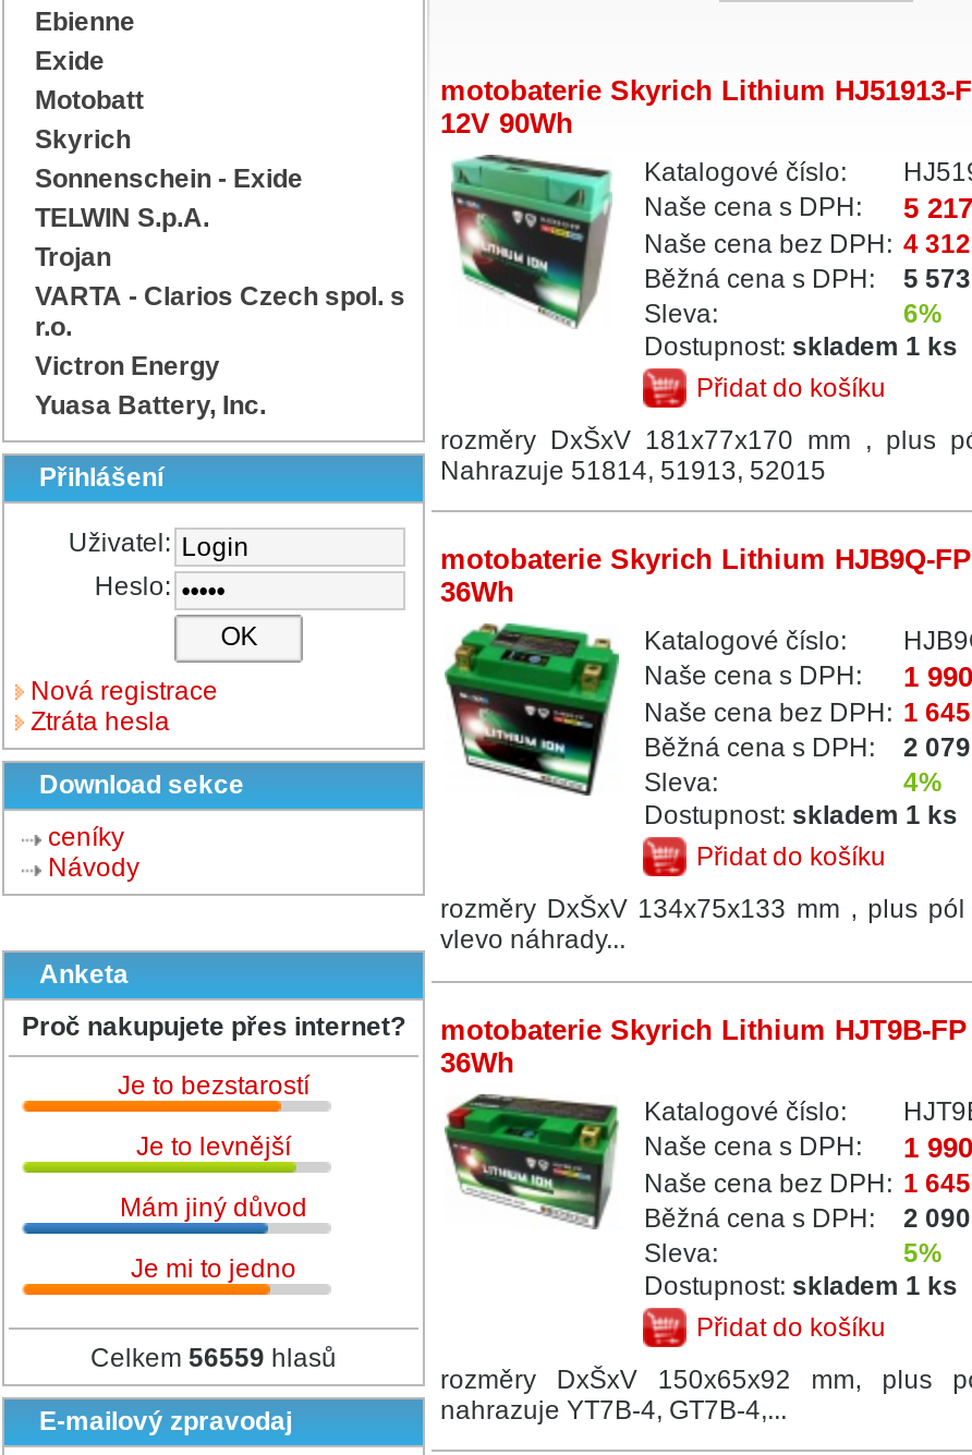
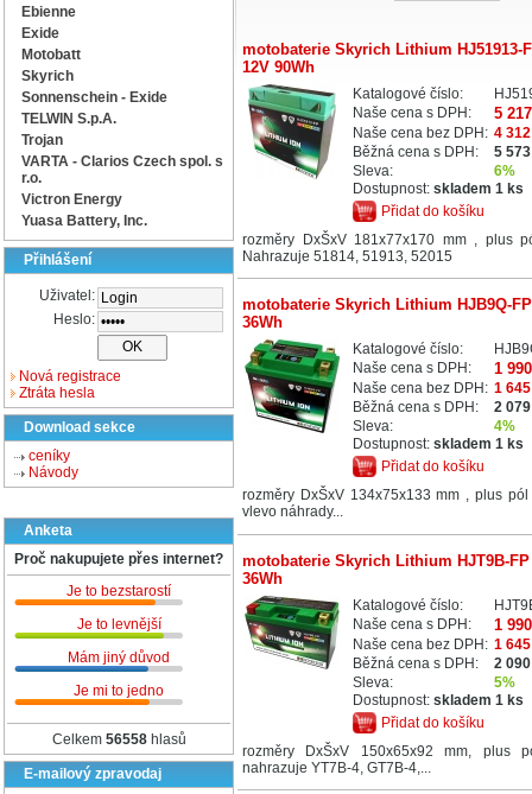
- Celkem 56559 hlasů
+ Celkem 56558 hlasů
